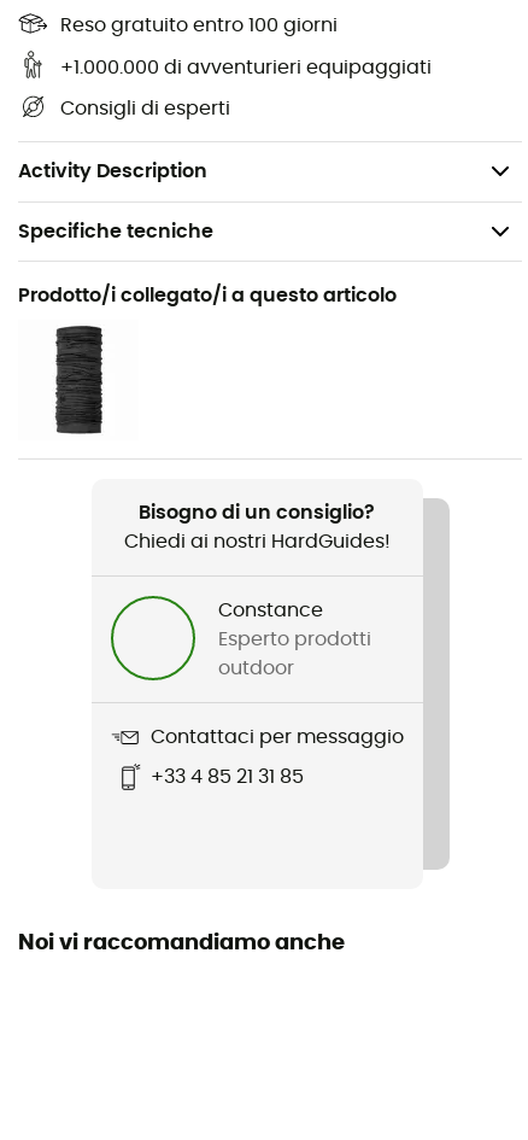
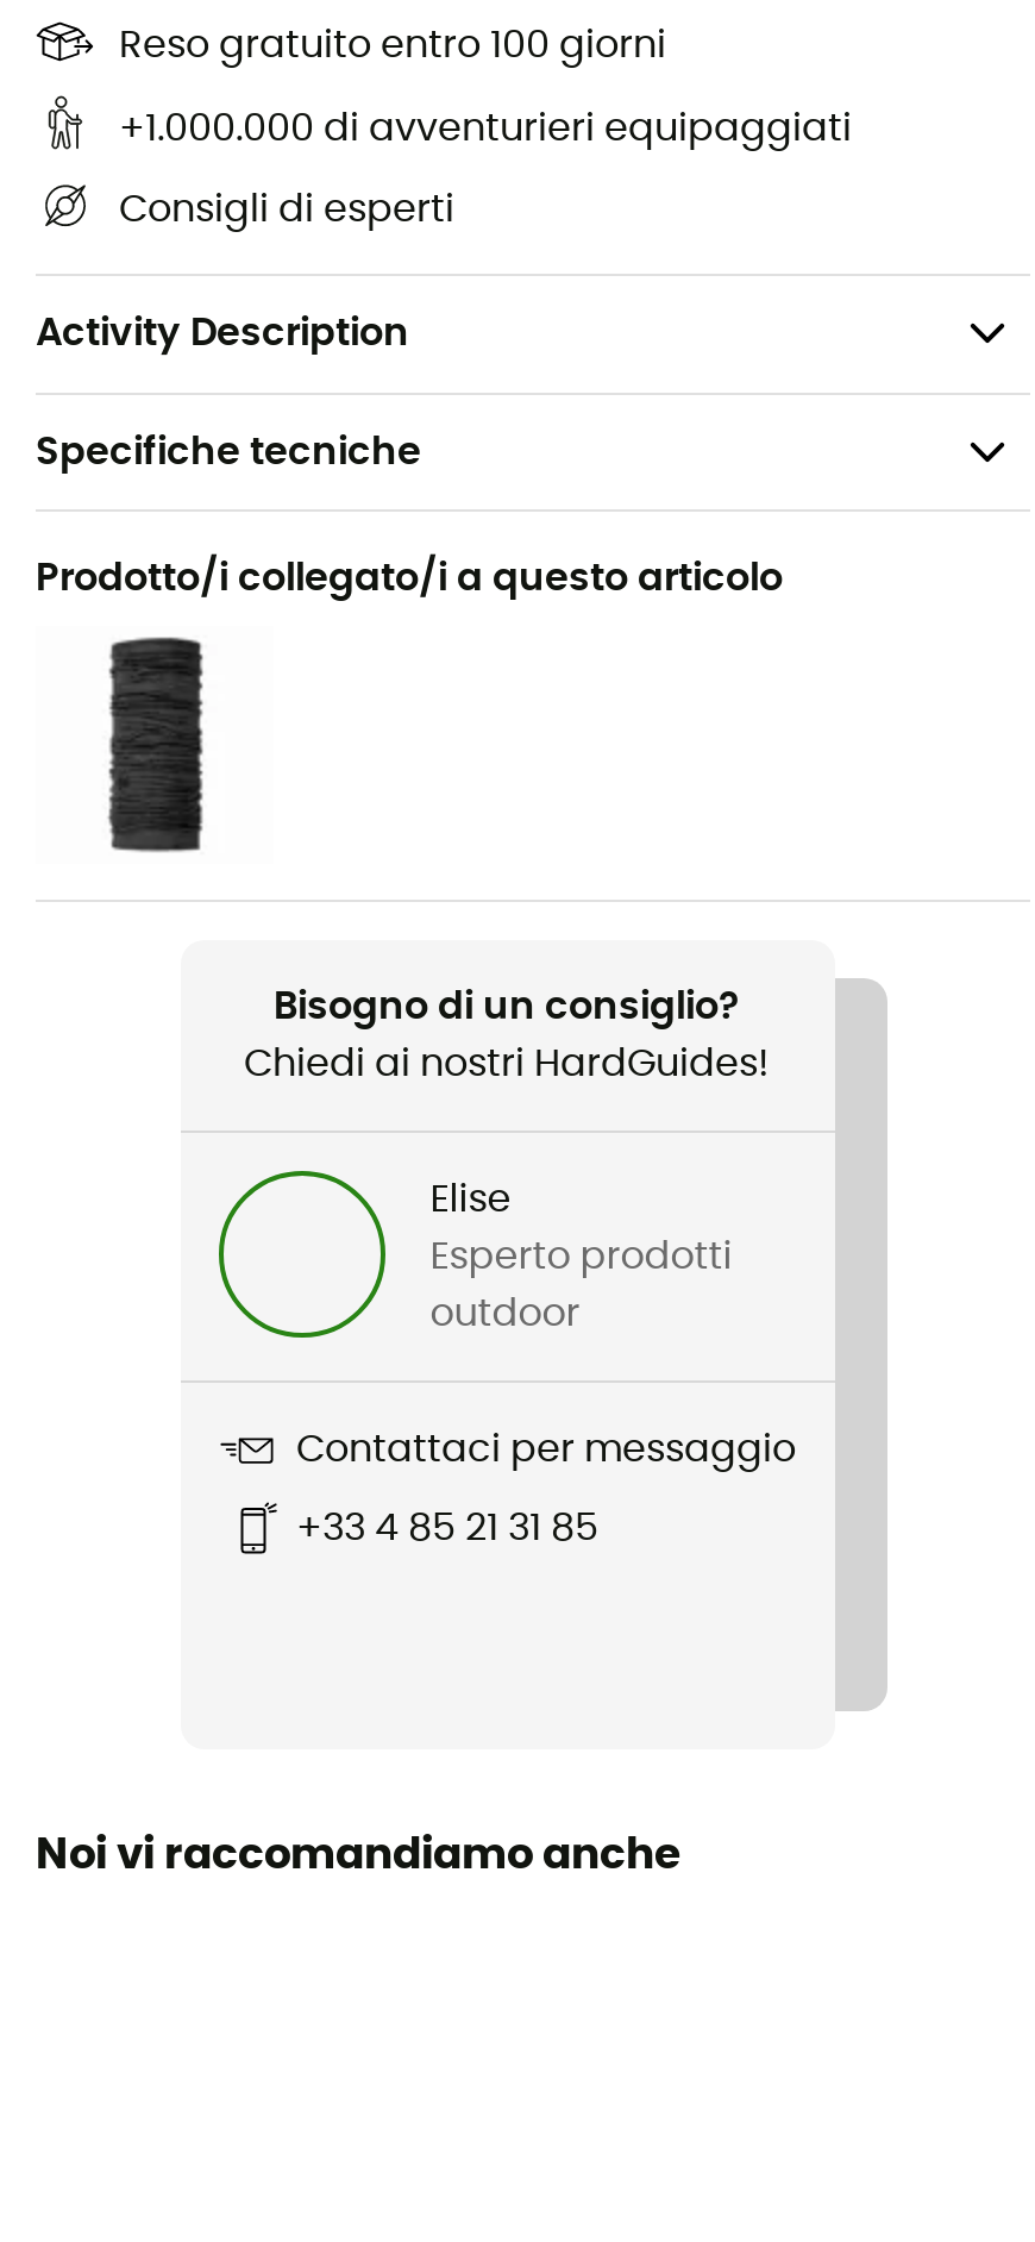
- Constance
+ Elise
